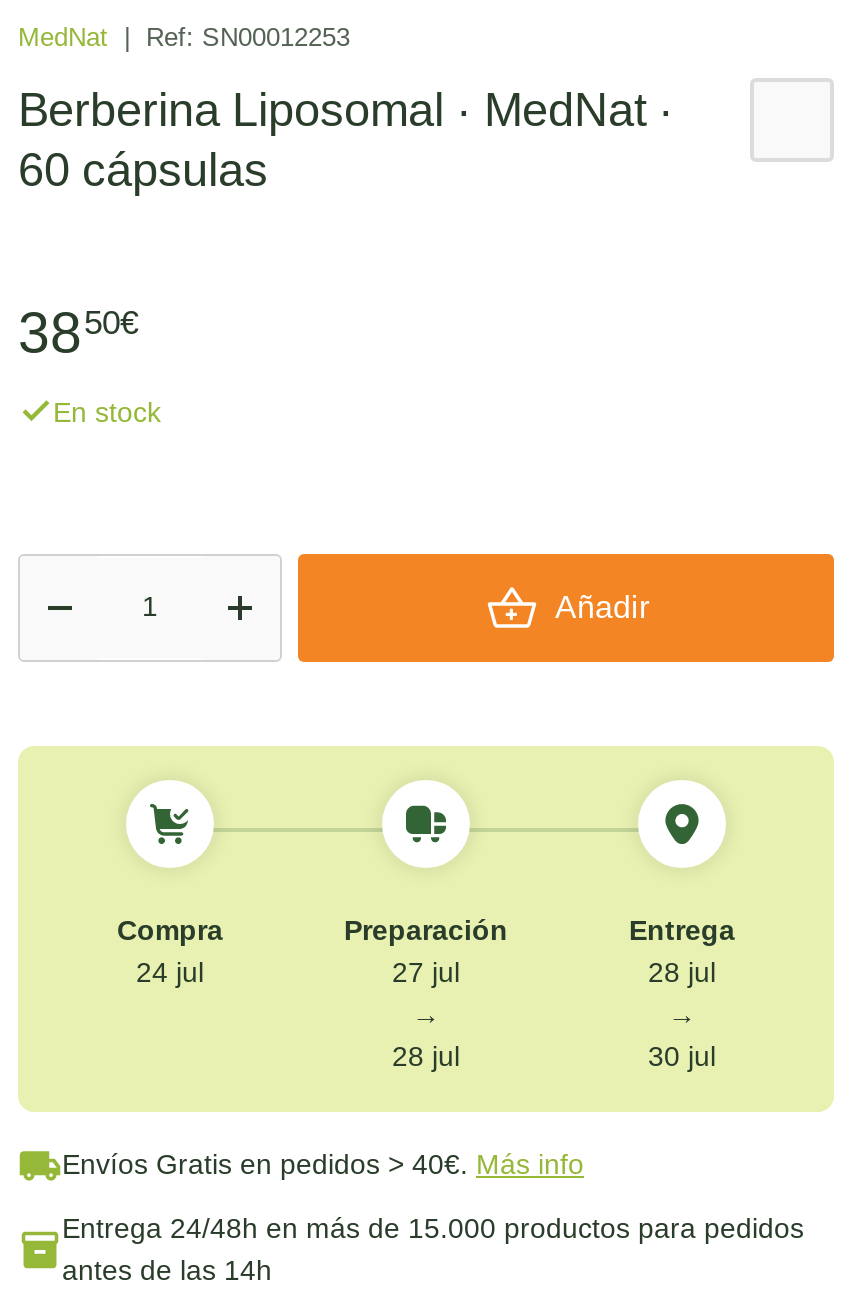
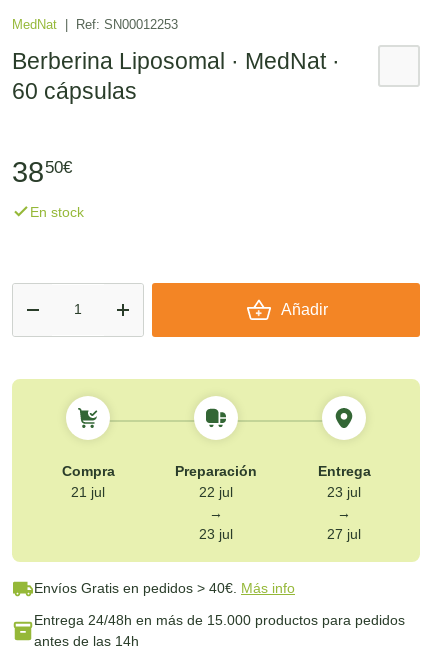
- 24 jul
+ 21 jul

- 27 jul
+ 22 jul

- 28 jul
+ 23 jul

- 28 jul
+ 23 jul

- 30 jul
+ 27 jul
